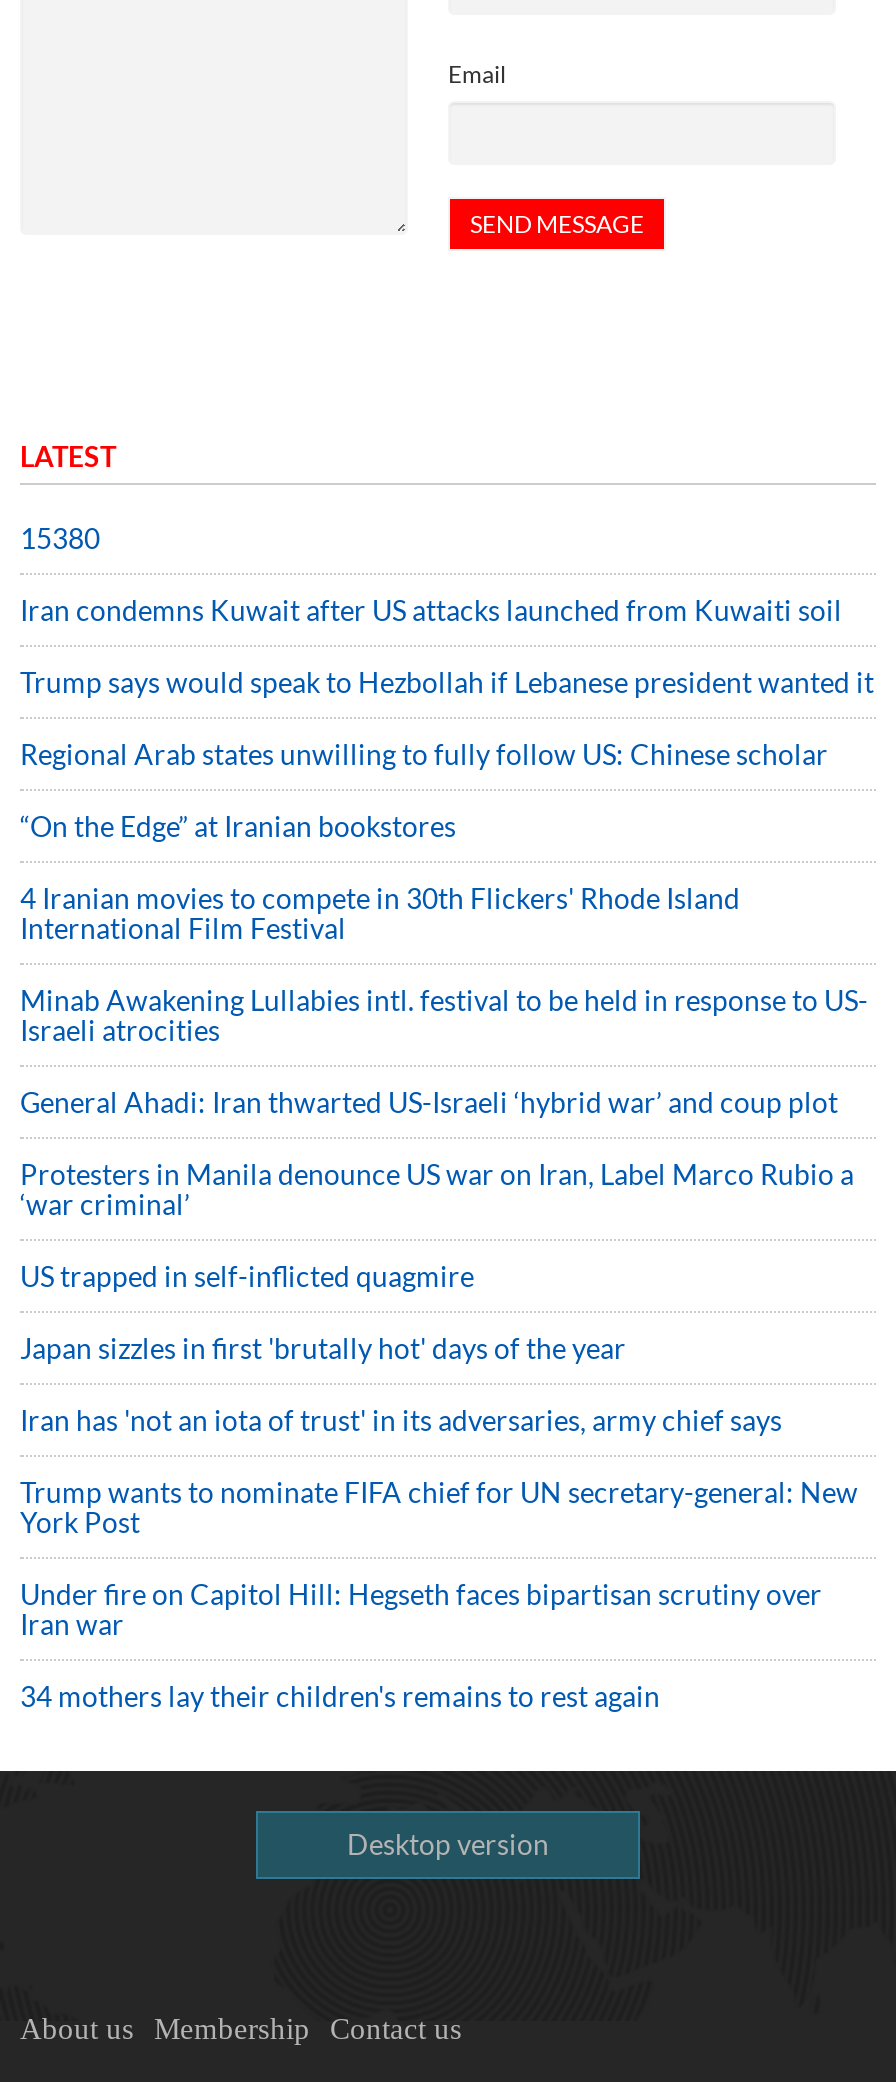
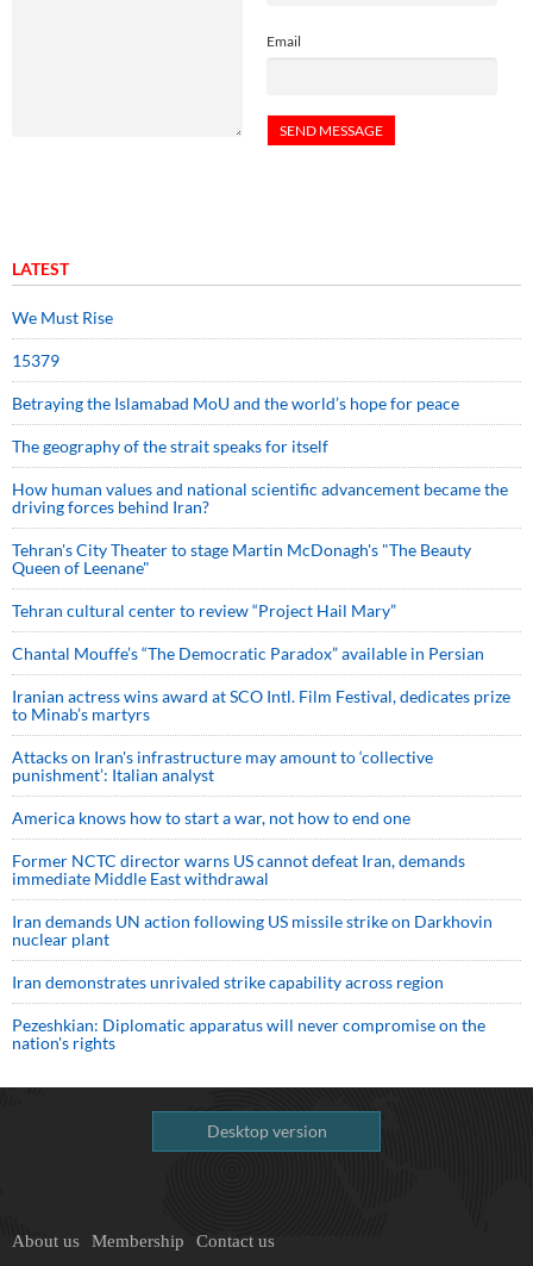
- 15380
+ We Must Rise

- Iran condemns Kuwait after US attacks launched from Kuwaiti soil
+ 15379

- Trump says would speak to Hezbollah if Lebanese president wanted it
+ Betraying the Islamabad MoU and the world’s hope for peace

- Regional Arab states unwilling to fully follow US: Chinese scholar
+ The geography of the strait speaks for itself

- “On the Edge” at Iranian bookstores
+ How human values and national scientific advancement became the
+ driving forces behind Iran?

- 4 Iranian movies to compete in 30th Flickers' Rhode Island
- International Film Festival
+ Tehran's City Theater to stage Martin McDonagh's "The Beauty
+ Queen of Leenane"

- Minab Awakening Lullabies intl. festival to be held in response to US-
- Israeli atrocities
+ Tehran cultural center to review “Project Hail Mary”

- General Ahadi: Iran thwarted US-Israeli ‘hybrid war’ and coup plot
+ Chantal Mouffe’s “The Democratic Paradox” available in Persian

- Protesters in Manila denounce US war on Iran, Label Marco Rubio a
- ‘war criminal’
+ Iranian actress wins award at SCO Intl. Film Festival, dedicates prize
+ to Minab’s martyrs

- US trapped in self-inflicted quagmire
+ Attacks on Iran's infrastructure may amount to ‘collective
+ punishment’: Italian analyst

- Japan sizzles in first 'brutally hot' days of the year
+ America knows how to start a war, not how to end one

- Iran has 'not an iota of trust' in its adversaries, army chief says
+ Former NCTC director warns US cannot defeat Iran, demands
+ immediate Middle East withdrawal

- Trump wants to nominate FIFA chief for UN secretary-general: New
- York Post
+ Iran demands UN action following US missile strike on Darkhovin
+ nuclear plant

- Under fire on Capitol Hill: Hegseth faces bipartisan scrutiny over
- Iran war
+ Iran demonstrates unrivaled strike capability across region

- 34 mothers lay their children's remains to rest again
+ Pezeshkian: Diplomatic apparatus will never compromise on the
+ nation's rights
